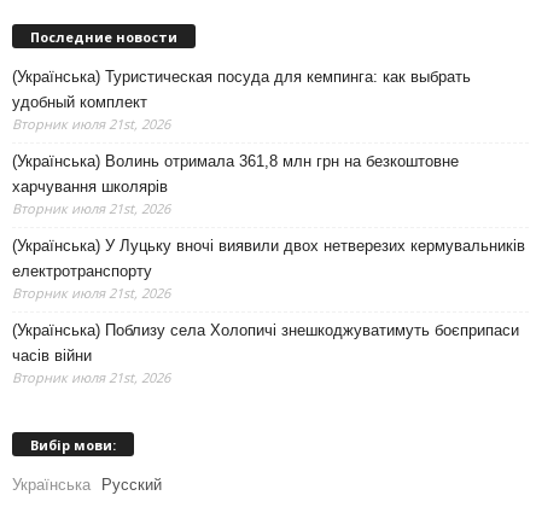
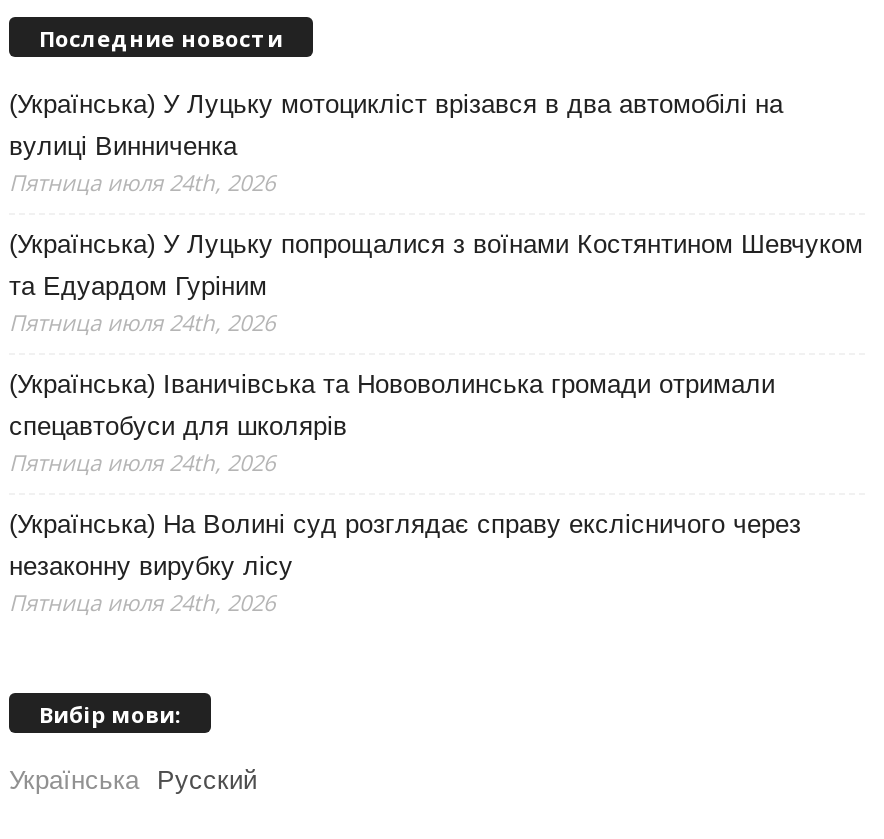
- (Українська) Туристическая посуда для кемпинга: как выбрать
- удобный комплект
- Вторник июля 21st, 2026
+ (Українська) У Луцьку мотоцикліст врізався в два автомобілі на
+ вулиці Винниченка
+ Пятница июля 24th, 2026

- (Українська) Волинь отримала 361,8 млн грн на безкоштовне
- харчування школярів
- Вторник июля 21st, 2026
+ (Українська) У Луцьку попрощалися з воїнами Костянтином Шевчуком
+ та Едуардом Гуріним
+ Пятница июля 24th, 2026

- (Українська) У Луцьку вночі виявили двох нетверезих кермувальників
- електротранспорту
- Вторник июля 21st, 2026
+ (Українська) Іваничівська та Нововолинська громади отримали
+ спецавтобуси для школярів
+ Пятница июля 24th, 2026

- (Українська) Поблизу села Холопичі знешкоджуватимуть боєприпаси
- часів війни
- Вторник июля 21st, 2026
+ (Українська) На Волині суд розглядає справу екслісничого через
+ незаконну вирубку лісу
+ Пятница июля 24th, 2026
